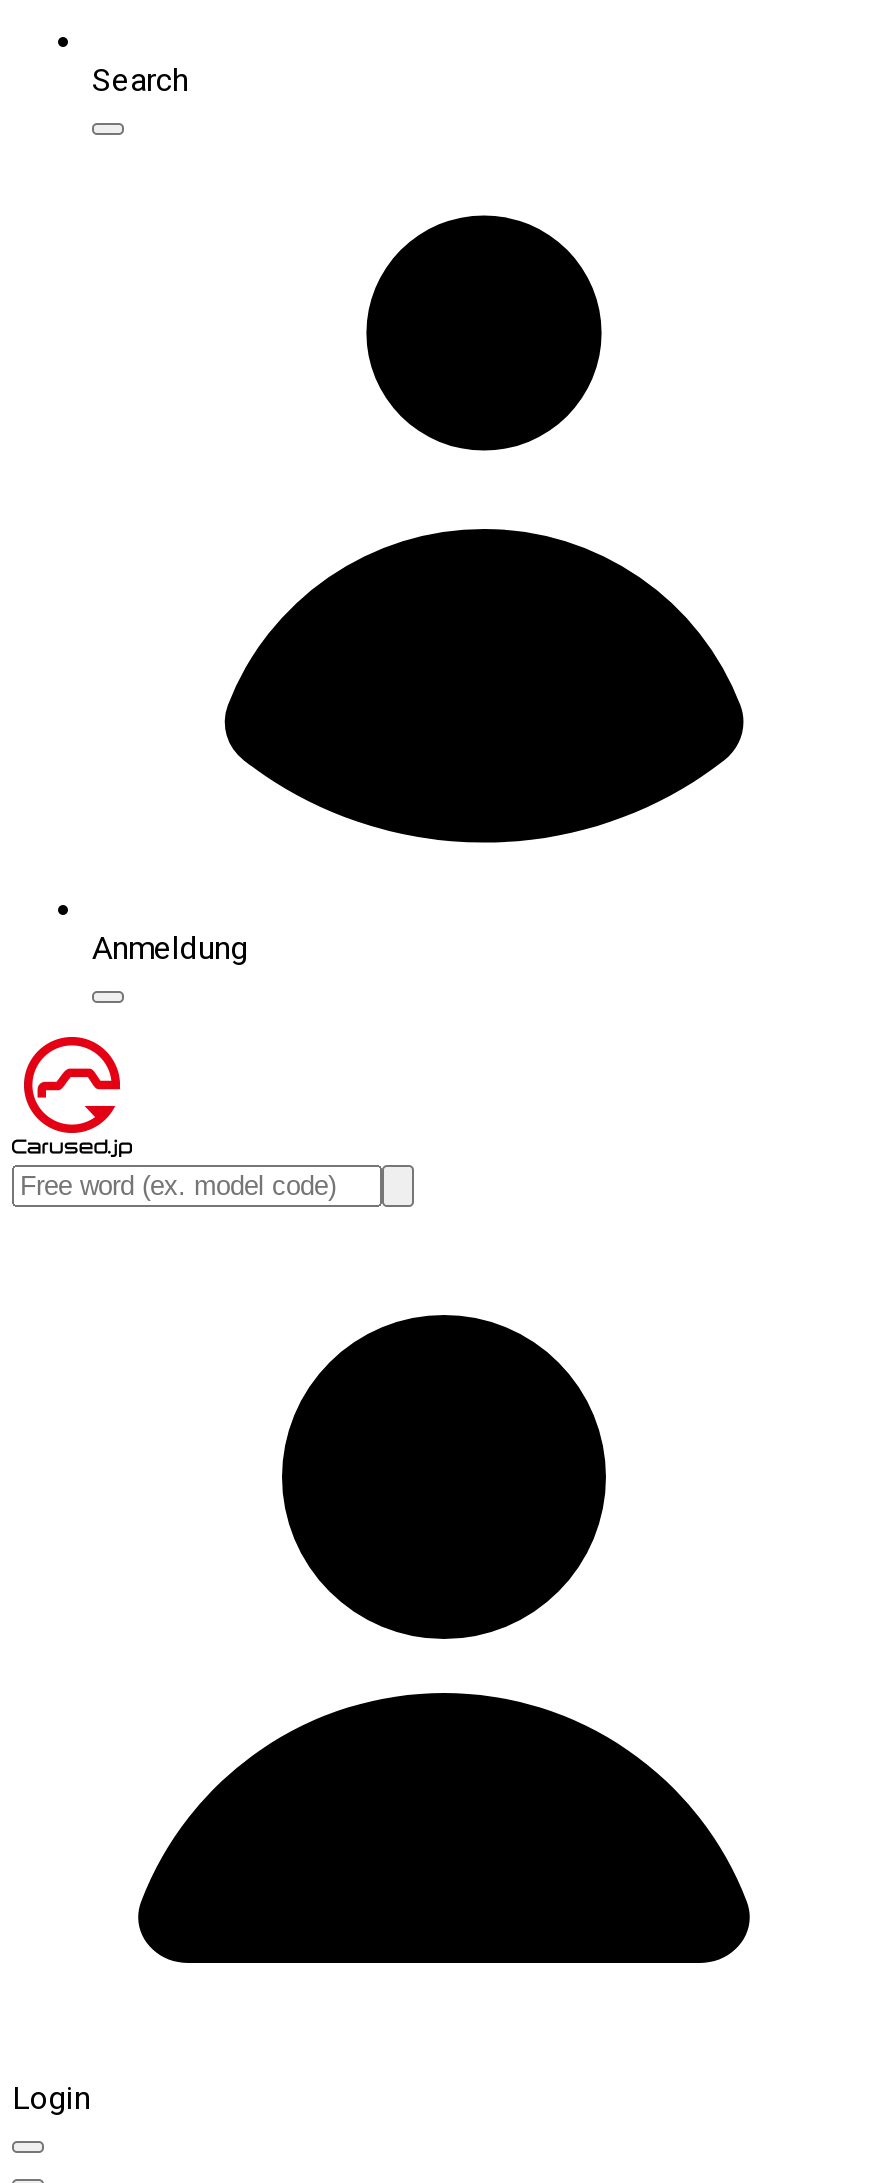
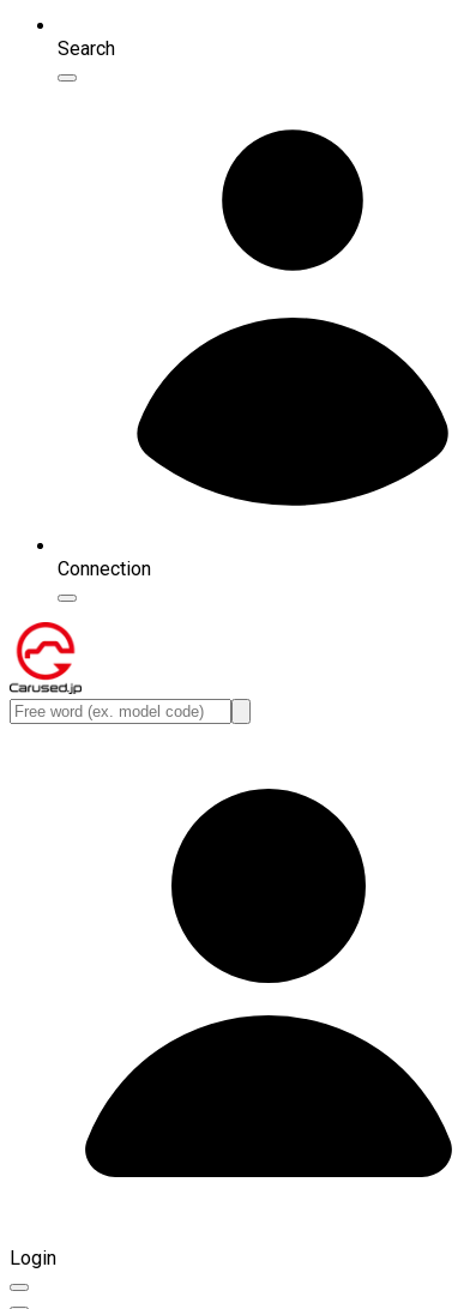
- Anmeldung
+ Connection
